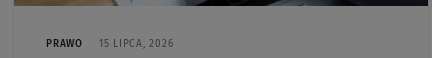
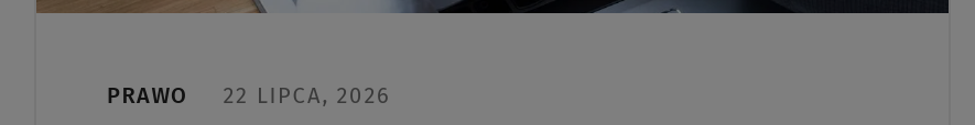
- PRAWO 15 LIPCA, 2026
+ PRAWO 22 LIPCA, 2026
